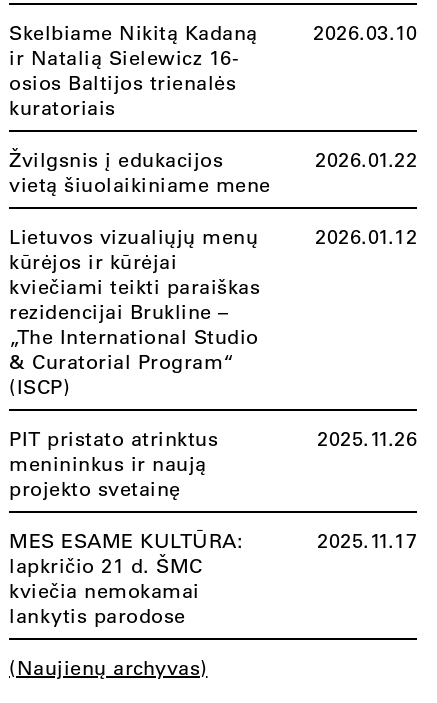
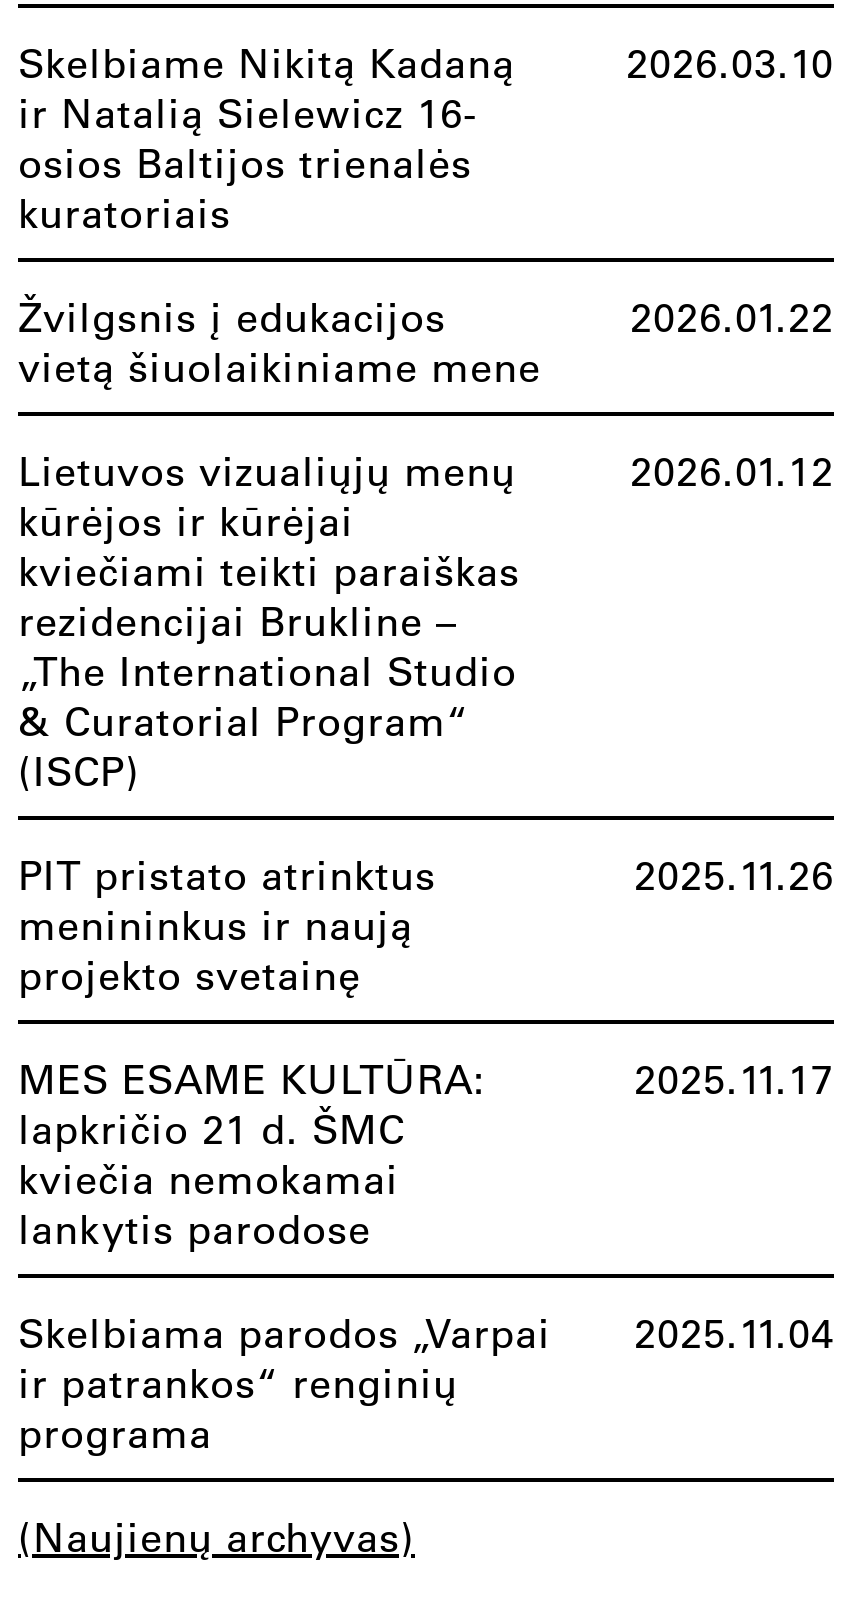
+ Skelbiama parodos „Varpai
+ ir patrankos“ renginių
+ programa

+ 2025.11.04
